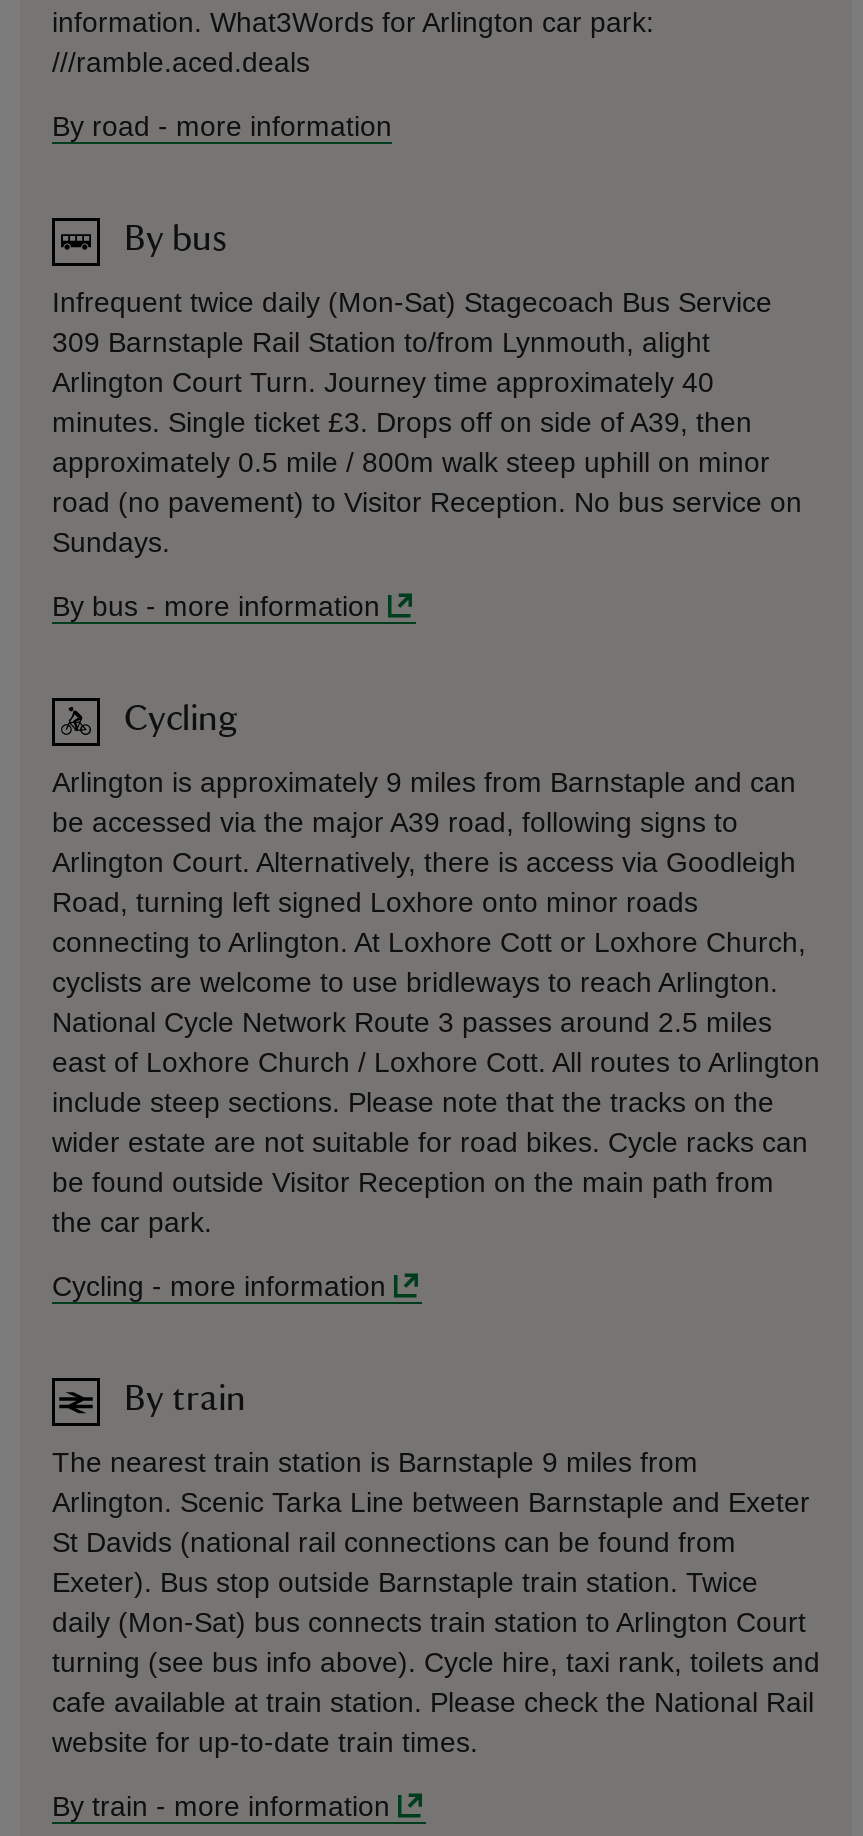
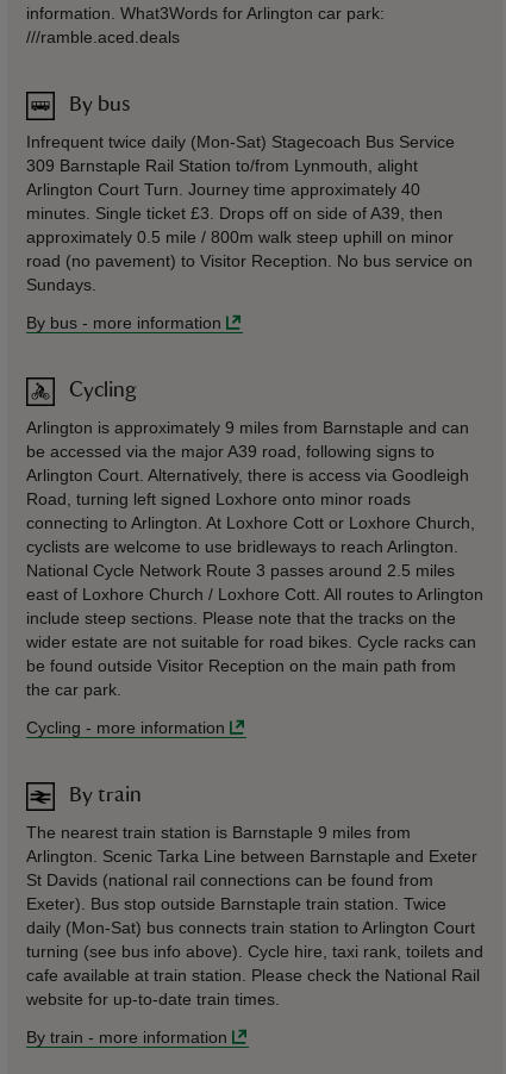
- By road - more information
